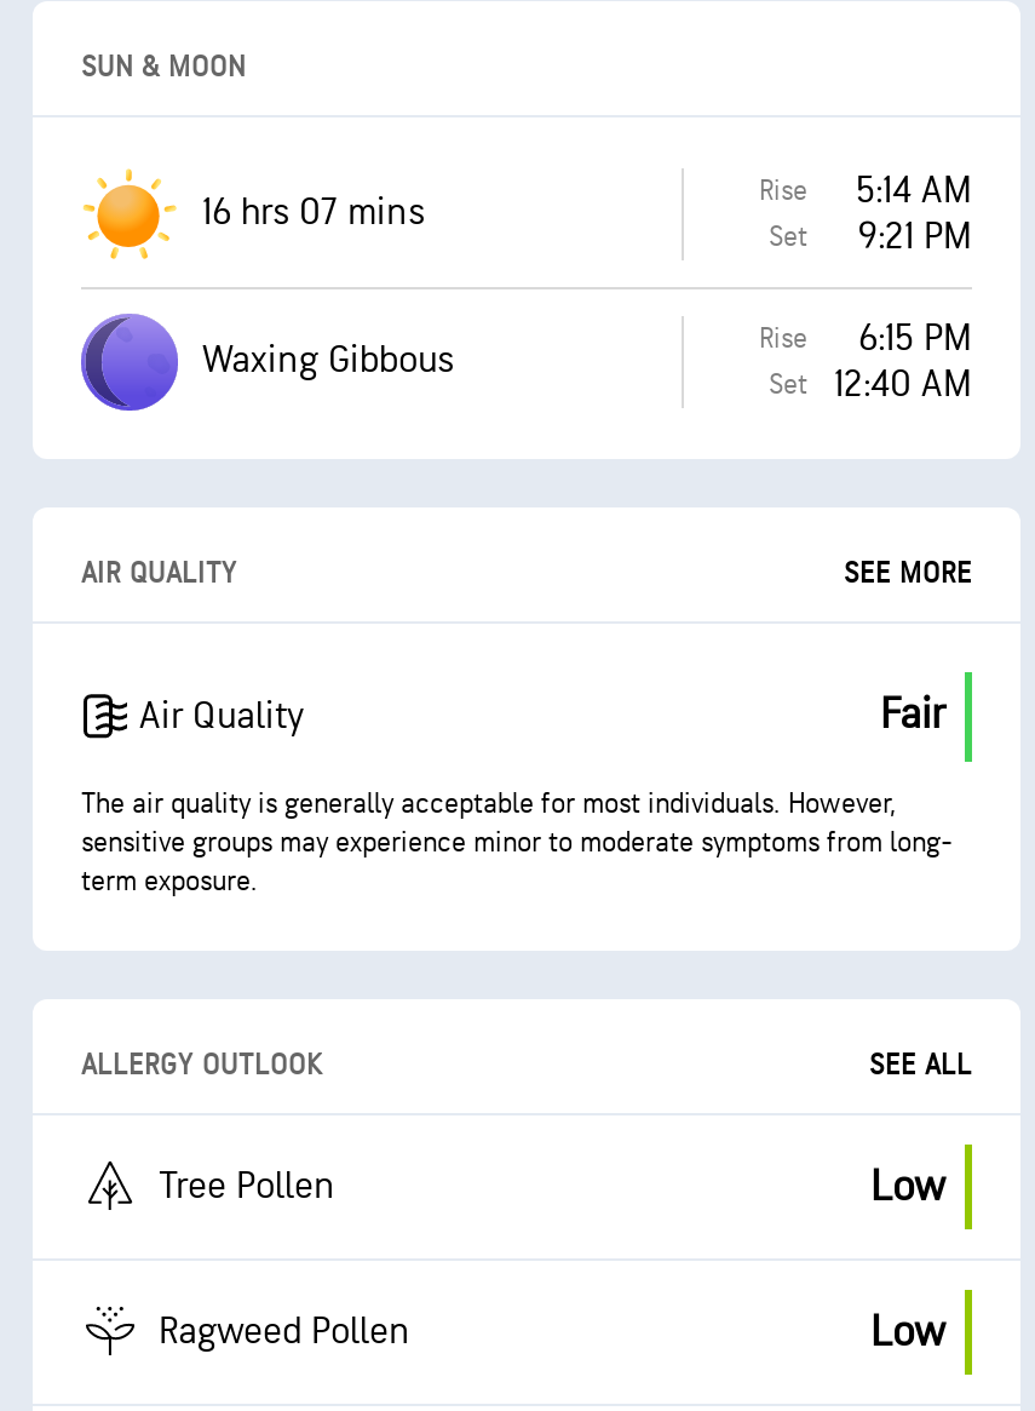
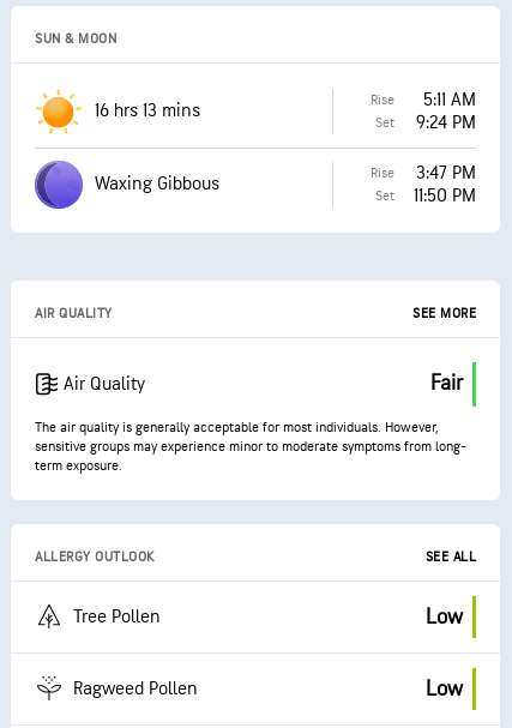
- Rise 5:14 AM
+ Rise 5:11 AM

- 16 hrs 07 mins
+ 16 hrs 13 mins

- Set 9:21 PM
+ Set 9:24 PM

- Rise 6:15 PM
+ Rise 3:47 PM

- Set 12:40 AM
+ Set 11:50 PM
